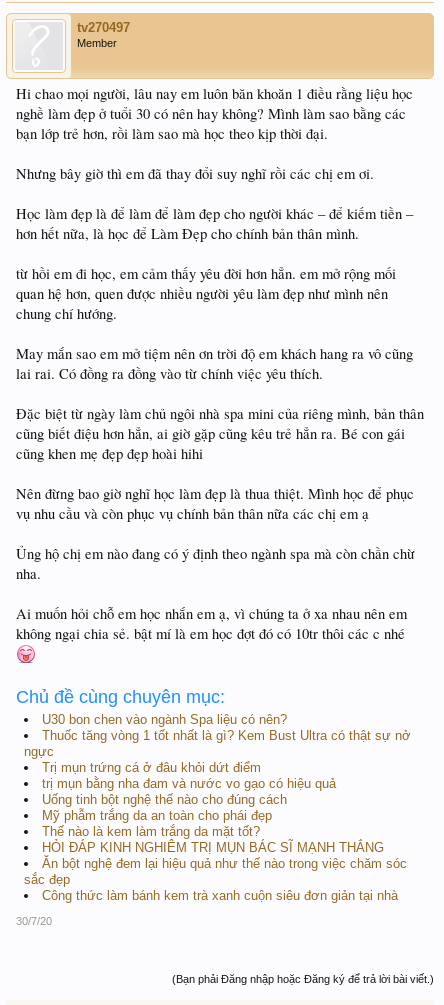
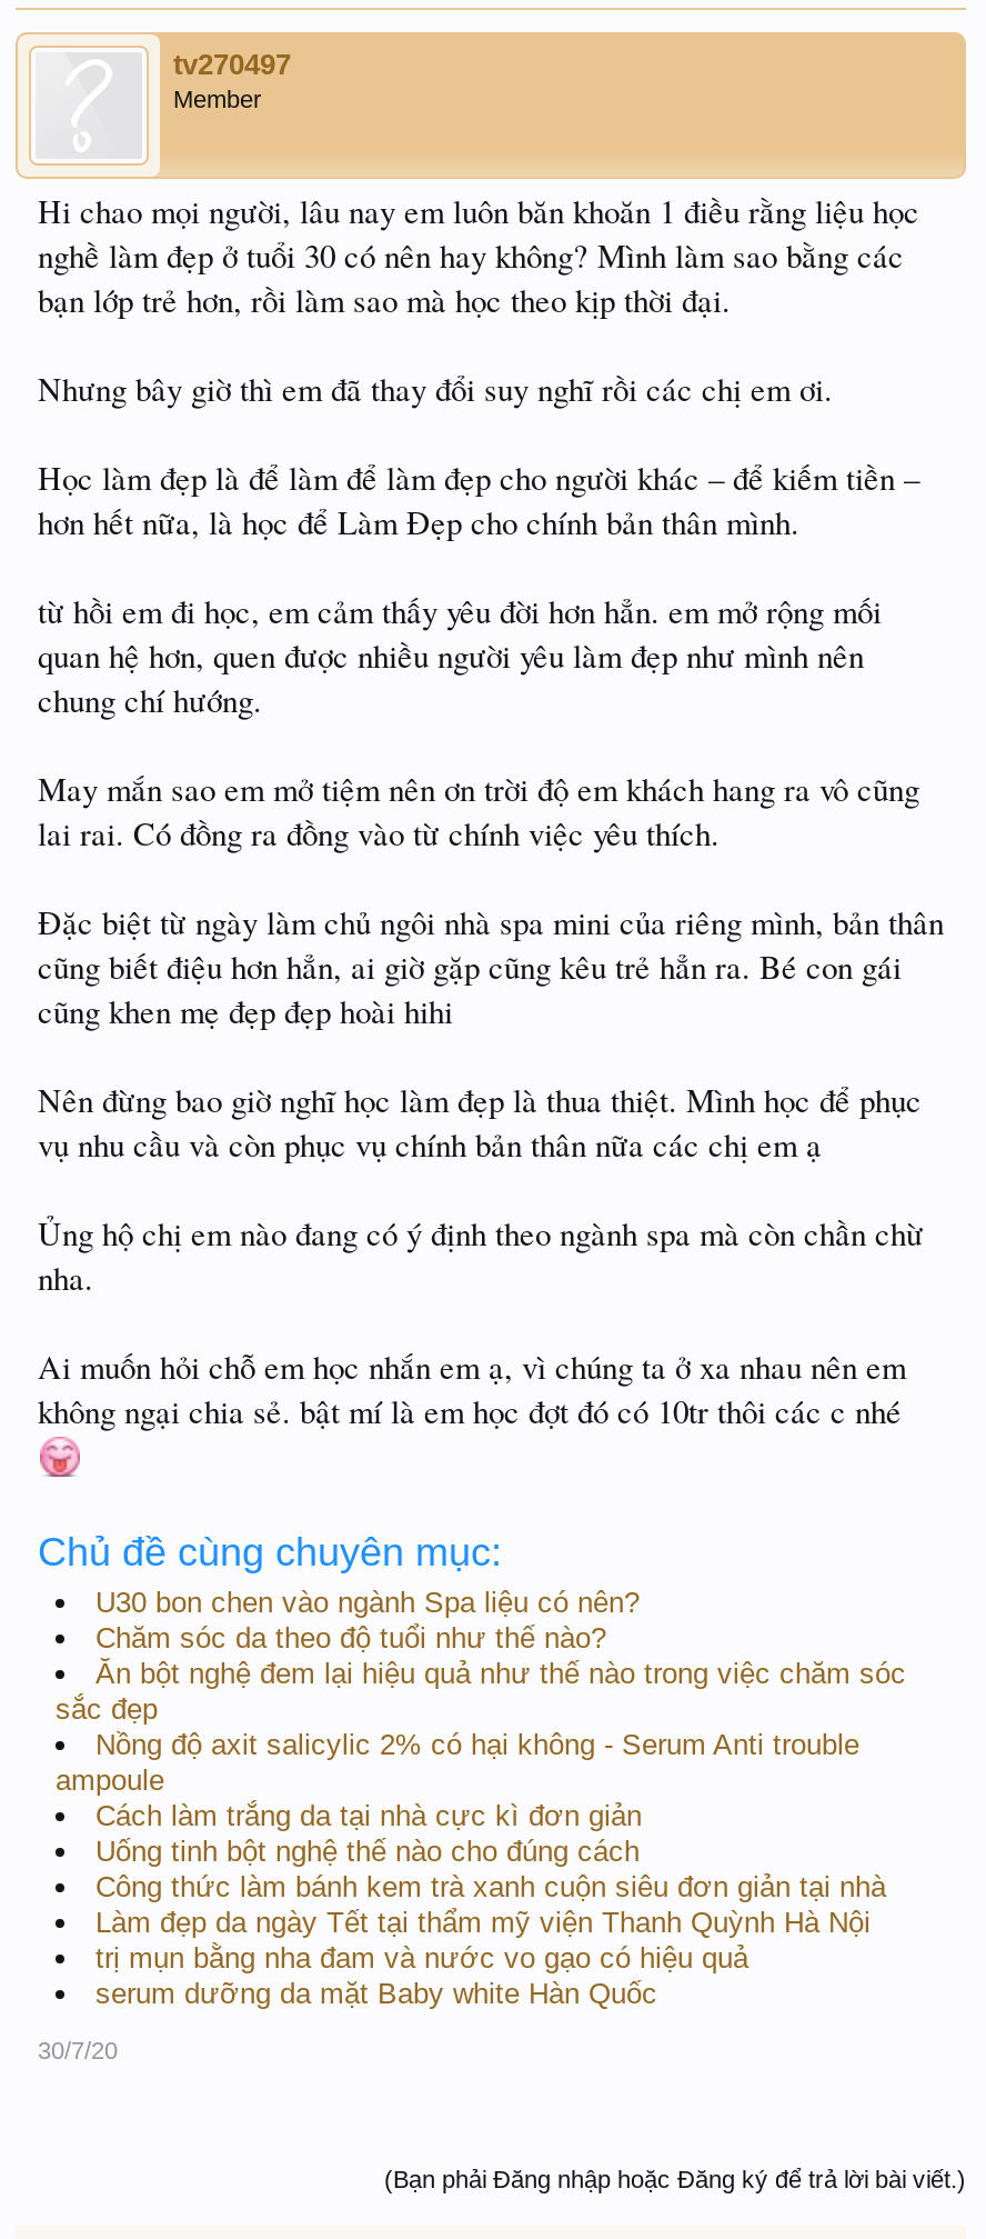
- Thuốc tăng vòng 1 tốt nhất là gì? Kem Bust Ultra có thật sự nở
- ngực
- Trị mụn trứng cá ở đâu khỏi dứt điểm
- Mỹ phẫm trắng da an toàn cho phái đẹp
- Thế nào là kem làm trắng da mặt tốt?
- HỎI ĐÁP KINH NGHIÊM TRỊ MỤN BÁC SĨ MẠNH THẮNG
+ Chăm sóc da theo độ tuổi như thế nào?

moved down: trị mụn bằng nha đam và nước vo gạo có hiệu quả

moved down: Uống tinh bột nghệ thế nào cho đúng cách

moved up: Ăn bột nghệ đem lại hiệu quả như thế nào trong việc chăm sóc | sắc đẹp

+ Nồng độ axit salicylic 2% có hại không - Serum Anti trouble
+ ampoule
+ Cách làm trắng da tại nhà cực kì đơn giản

moved up: Công thức làm bánh kem trà xanh cuộn siêu đơn giản tại nhà

+ Làm đẹp da ngày Tết tại thẩm mỹ viện Thanh Quỳnh Hà Nội
+ serum dưỡng da mặt Baby white Hàn Quốc
